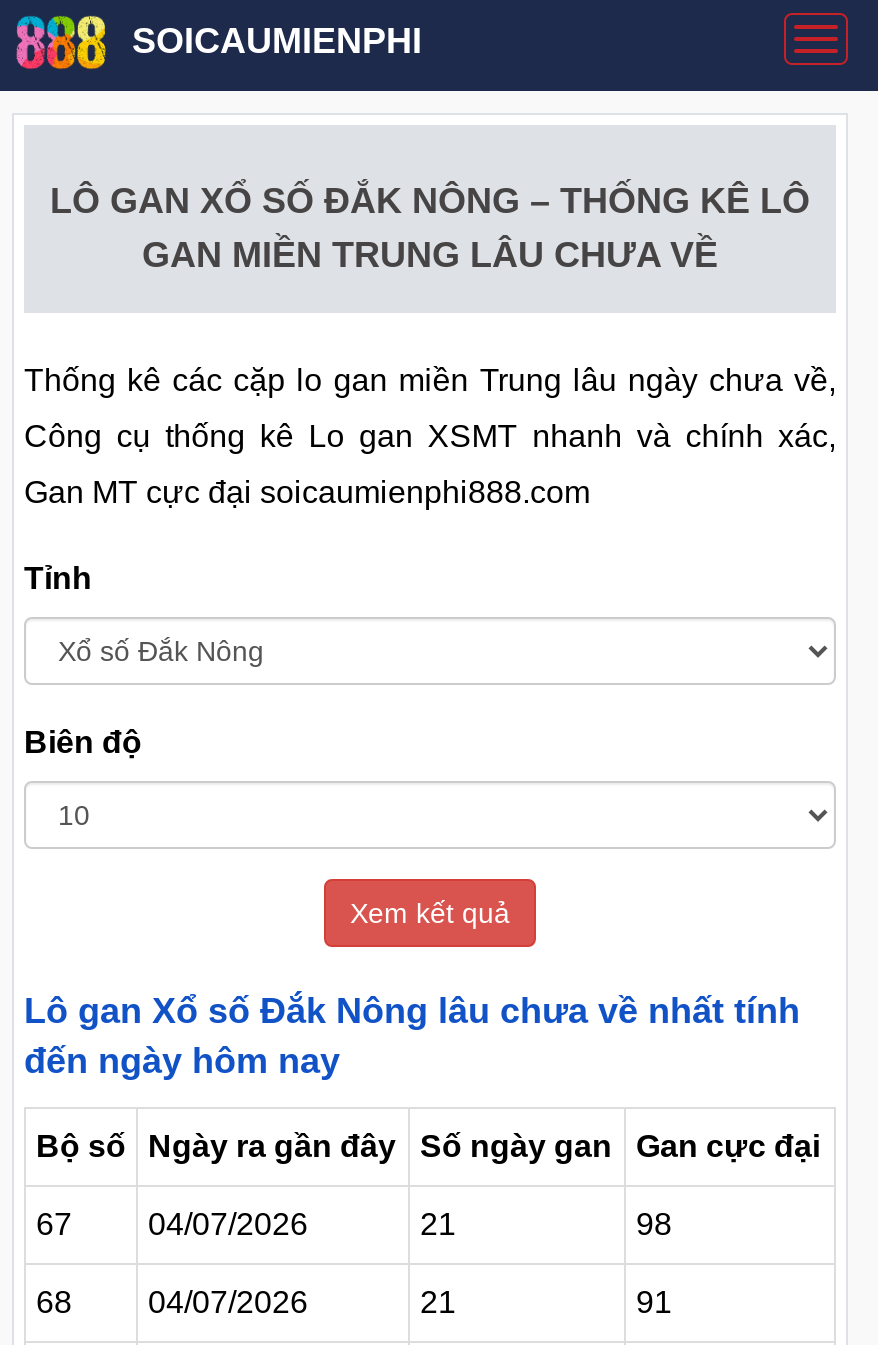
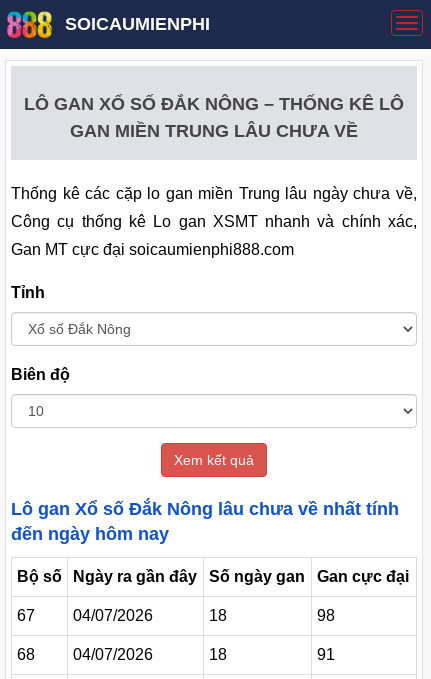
- 21
+ 18

- 21
+ 18
